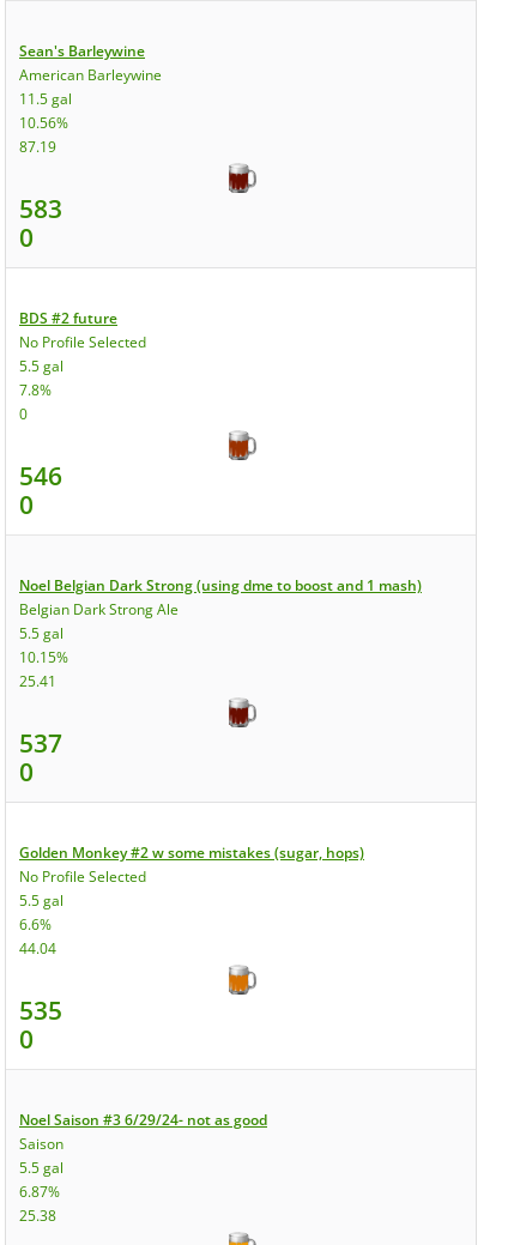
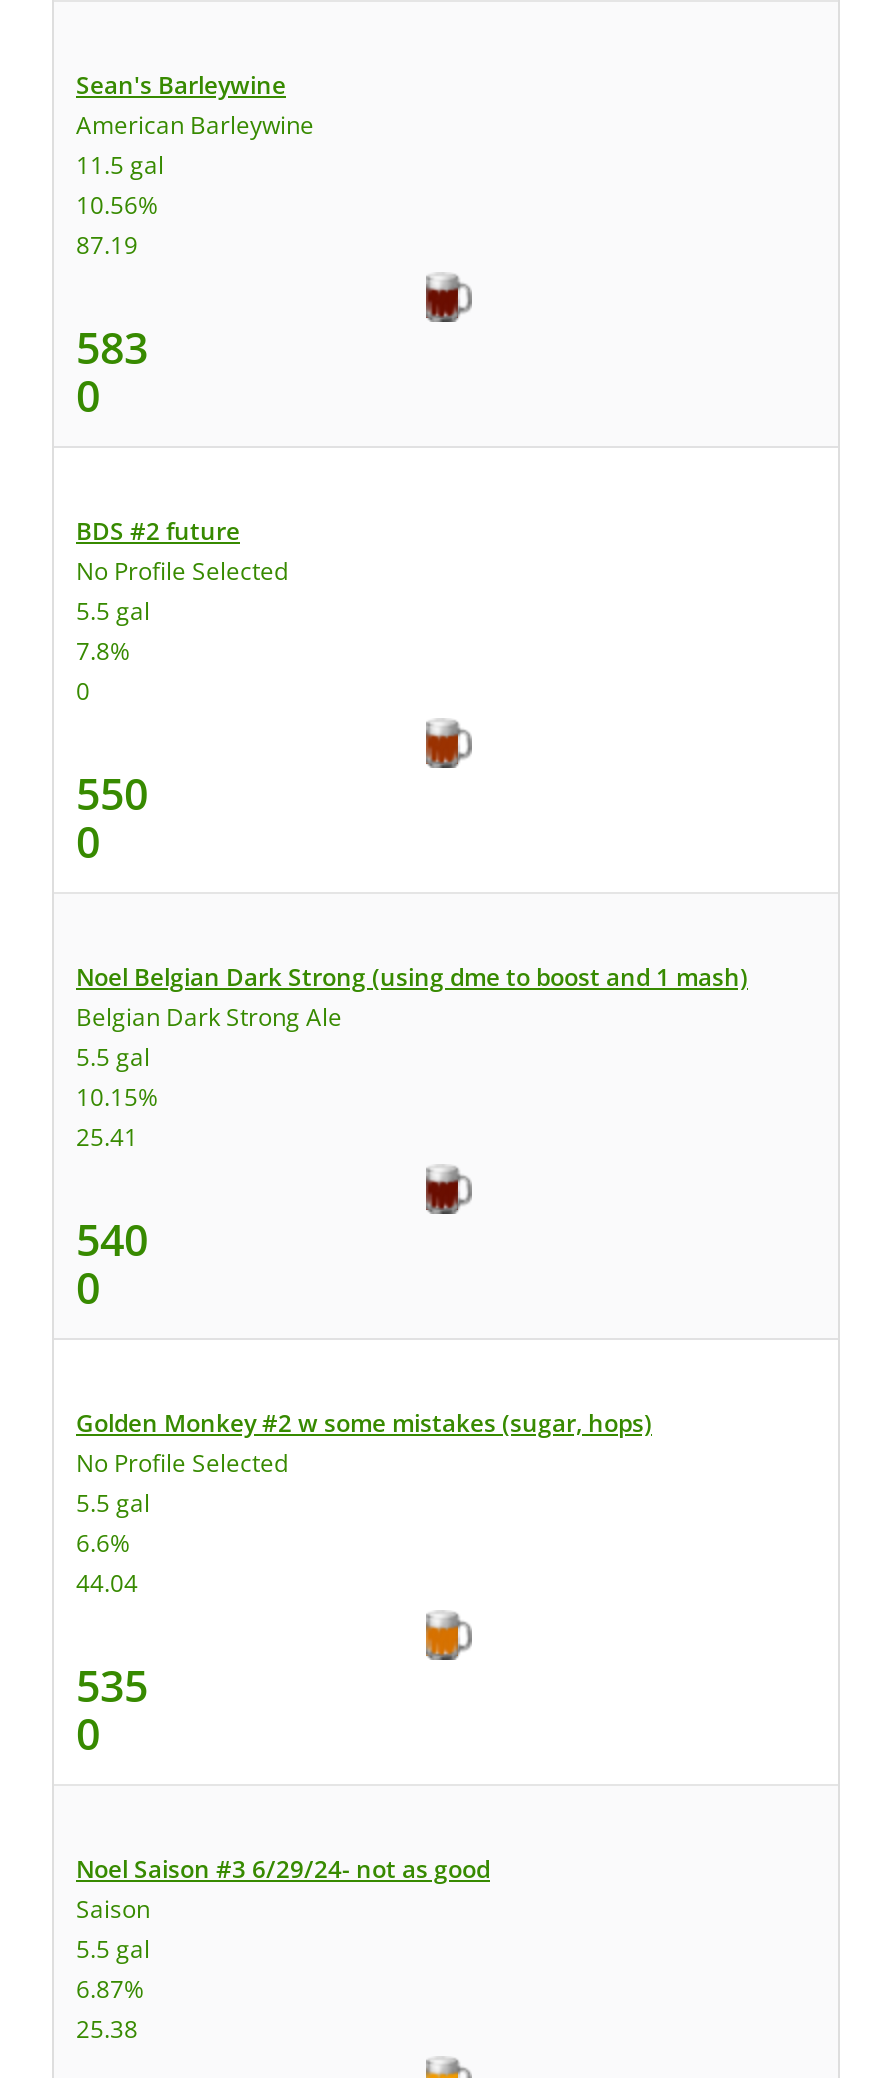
- 546
+ 550

- 537
+ 540
